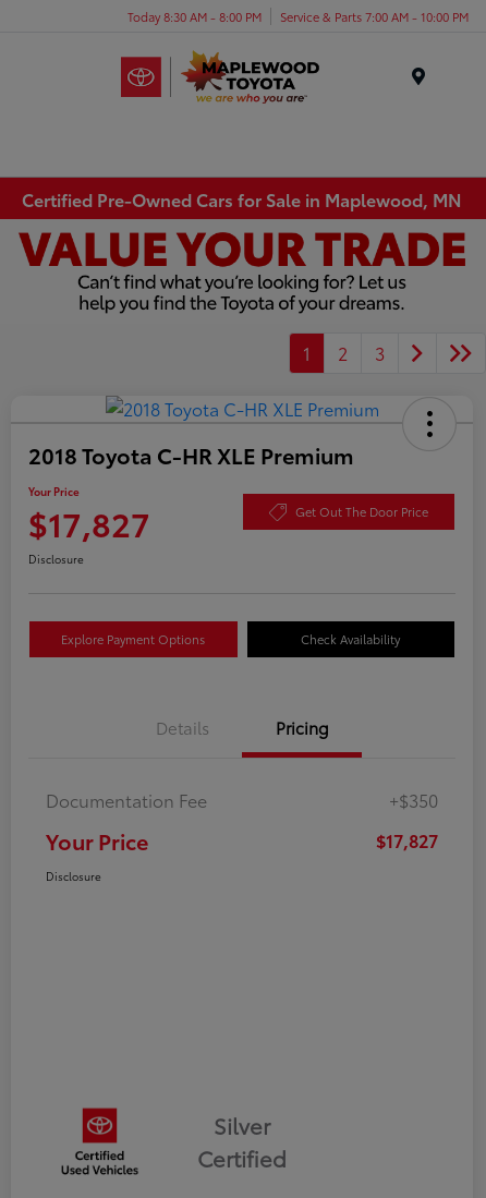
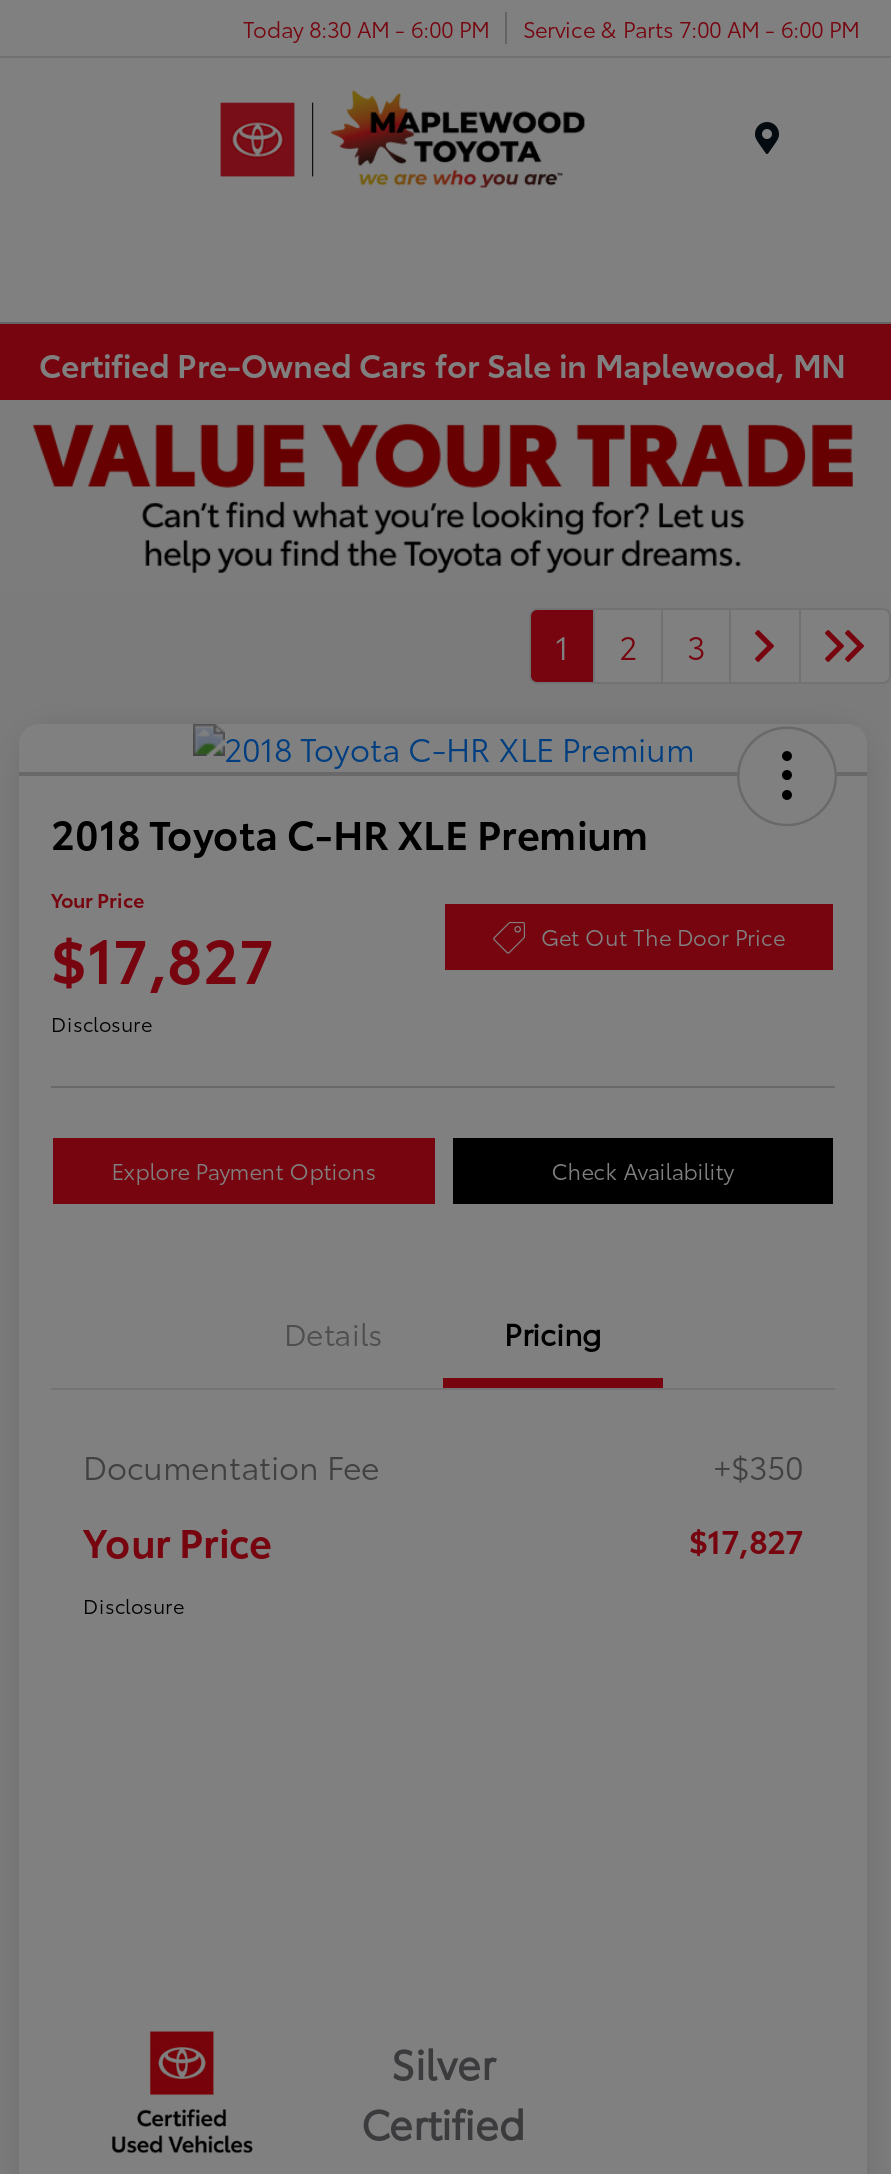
- Today 8:30 AM - 8:00 PM
+ Today 8:30 AM - 6:00 PM

- Service & Parts 7:00 AM - 10:00 PM
+ Service & Parts 7:00 AM - 6:00 PM
